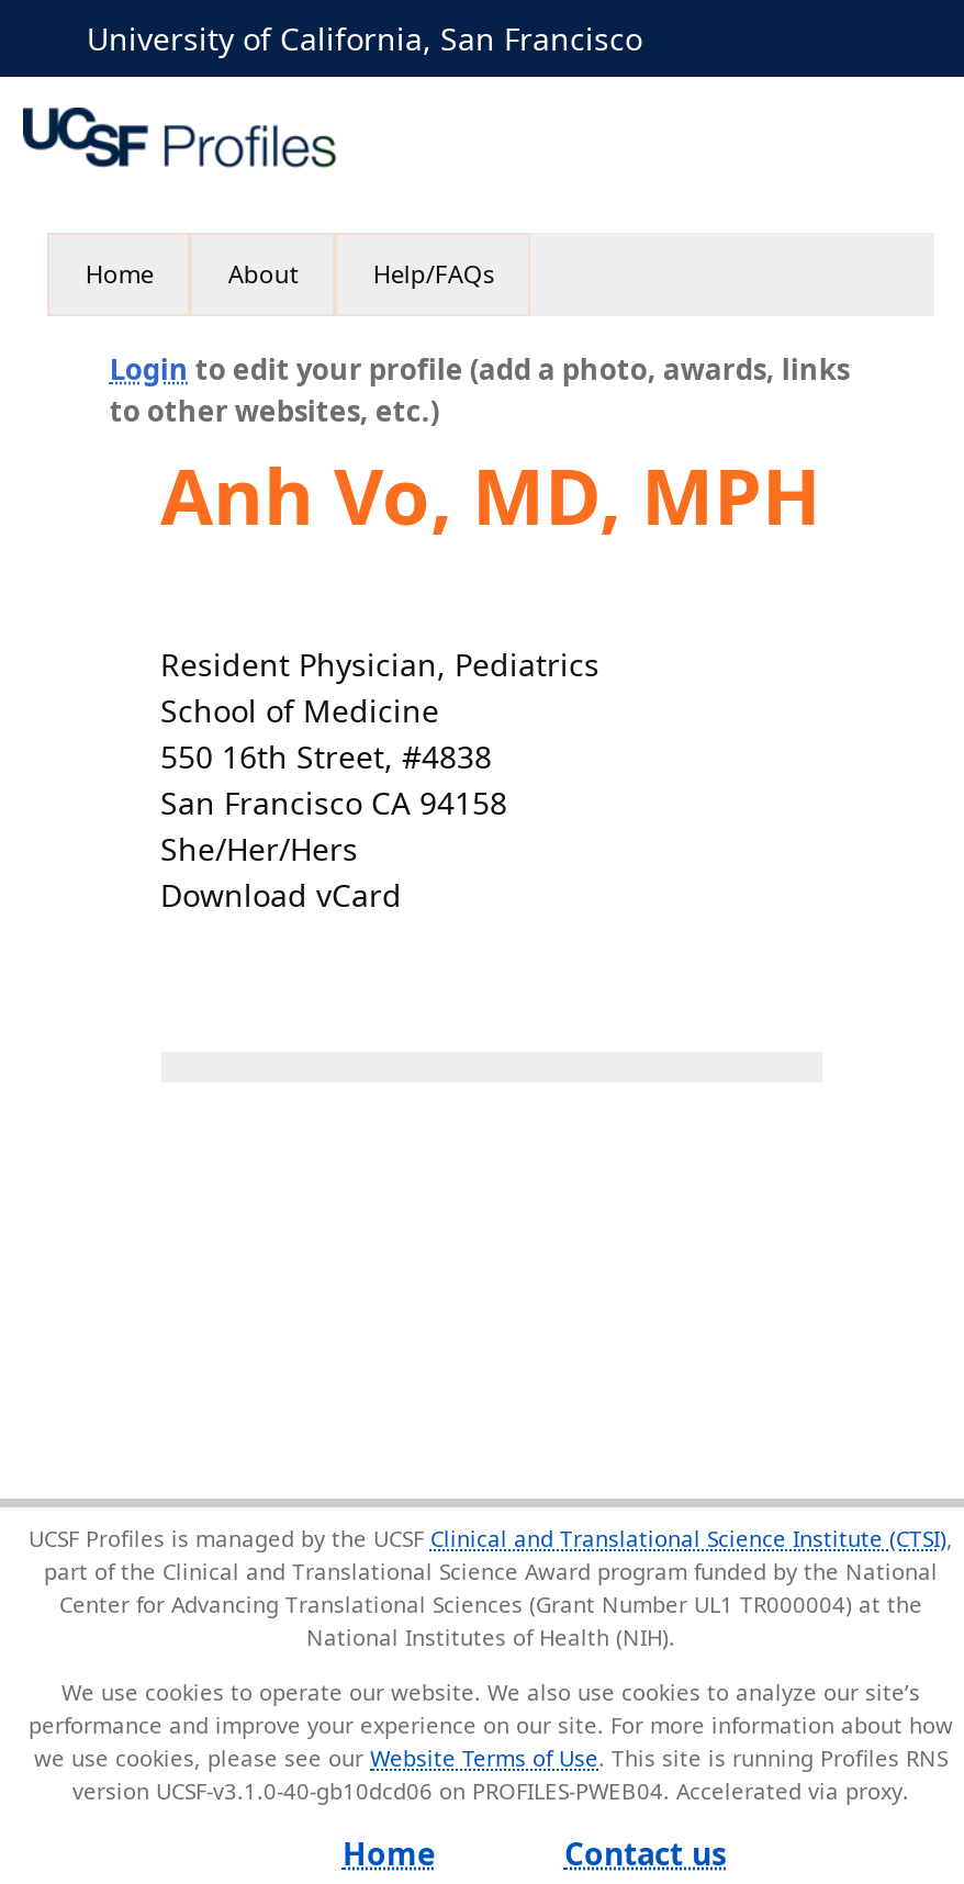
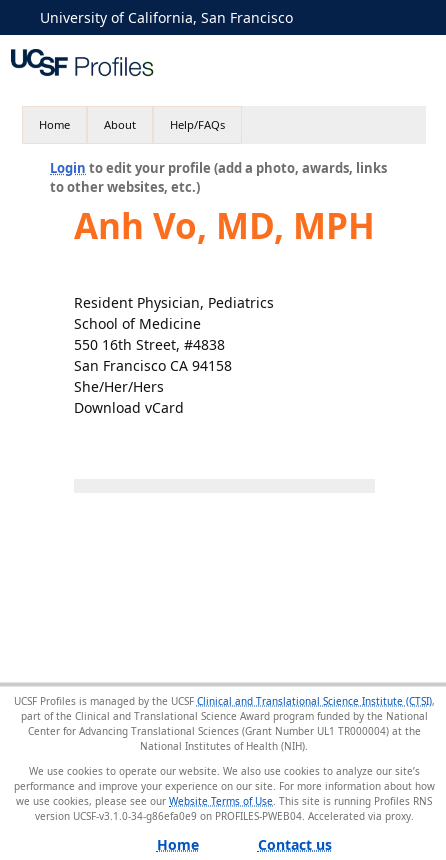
- version UCSF-v3.1.0-40-gb10dcd06 on PROFILES-PWEB04.
+ version UCSF-v3.1.0-34-g86efa0e9 on PROFILES-PWEB04.
